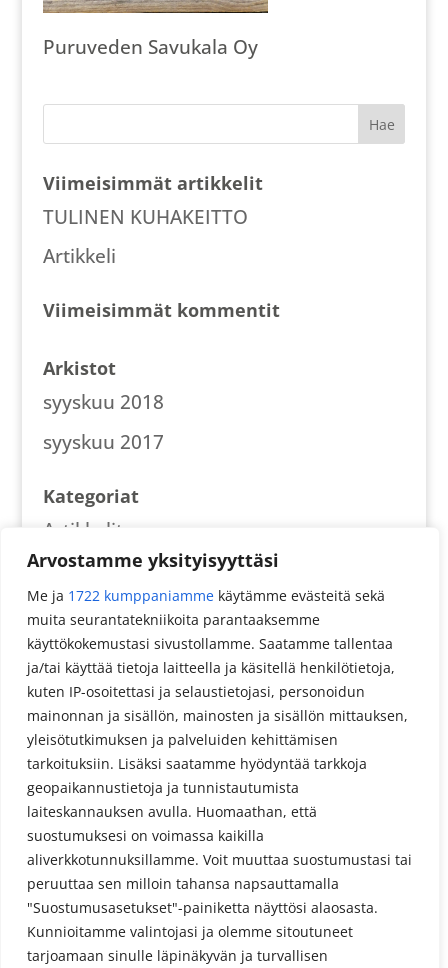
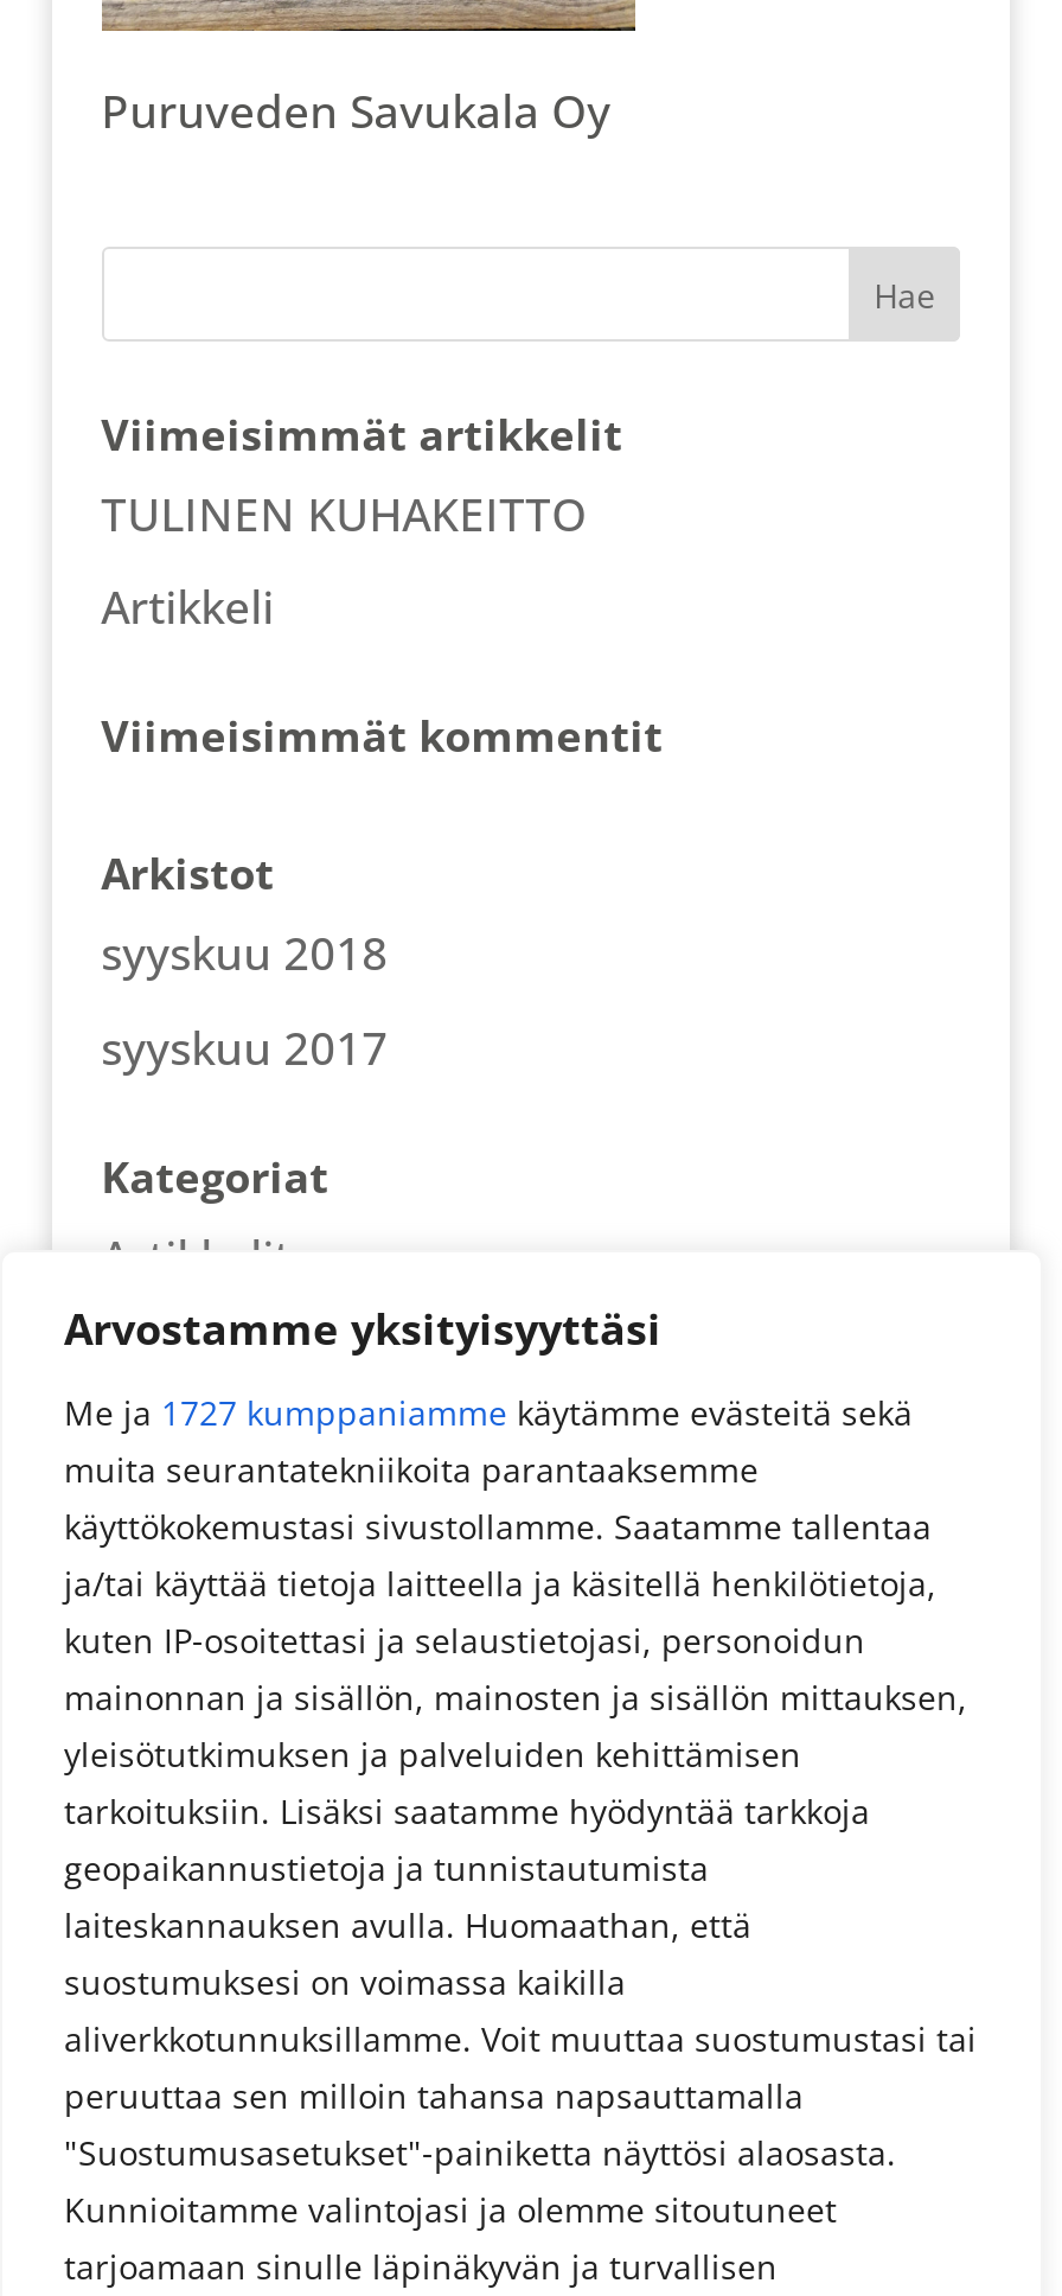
- Me ja 1722 kumppaniamme käytämme evästeitä sekä
+ Me ja 1727 kumppaniamme käytämme evästeitä sekä
